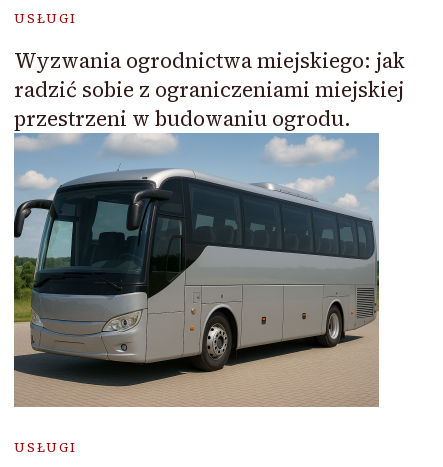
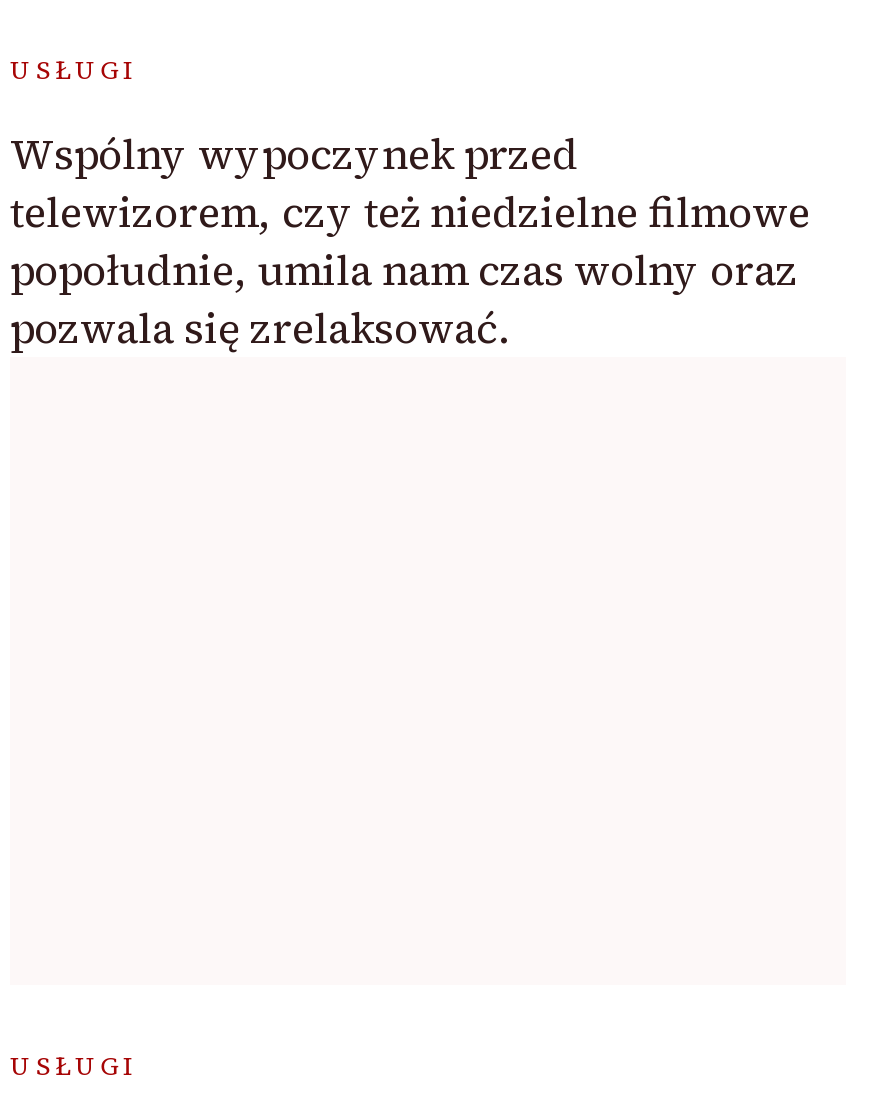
- Wyzwania ogrodnictwa miejskiego: jak
- radzić sobie z ograniczeniami miejskiej
- przestrzeni w budowaniu ogrodu.
+ Wspólny wypoczynek przed
+ telewizorem, czy też niedzielne filmowe
+ popołudnie, umila nam czas wolny oraz
+ pozwala się zrelaksować.

- [image]
